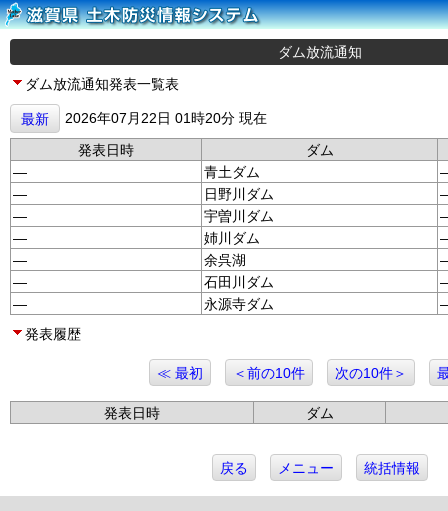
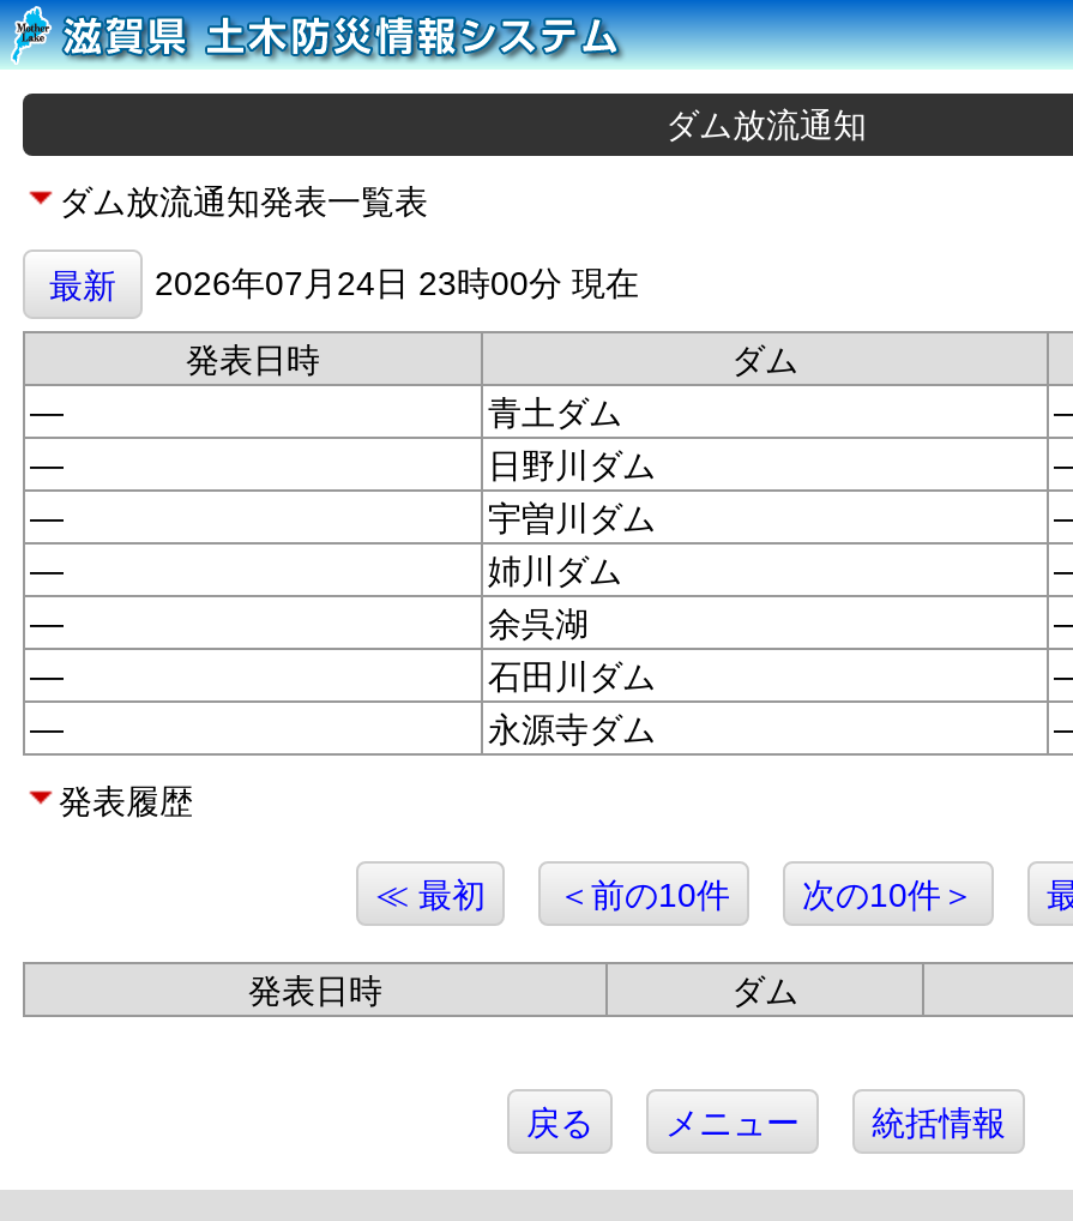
- 2026年07月22日 01時20分 現在
+ 2026年07月24日 23時00分 現在
